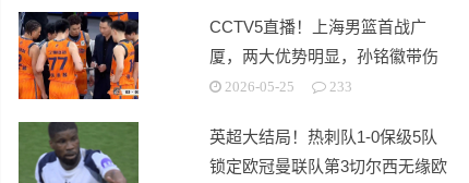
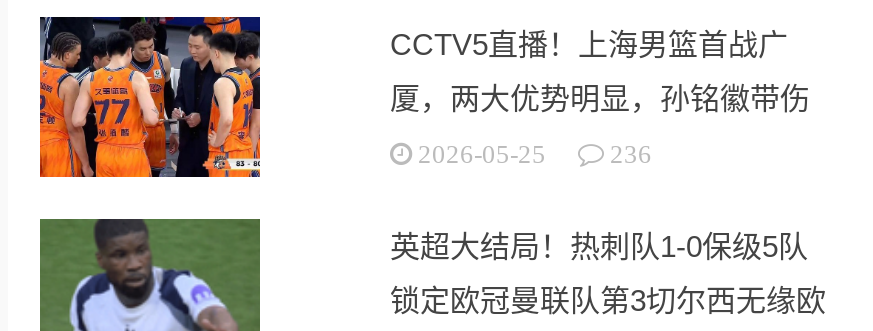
- 233
+ 236
